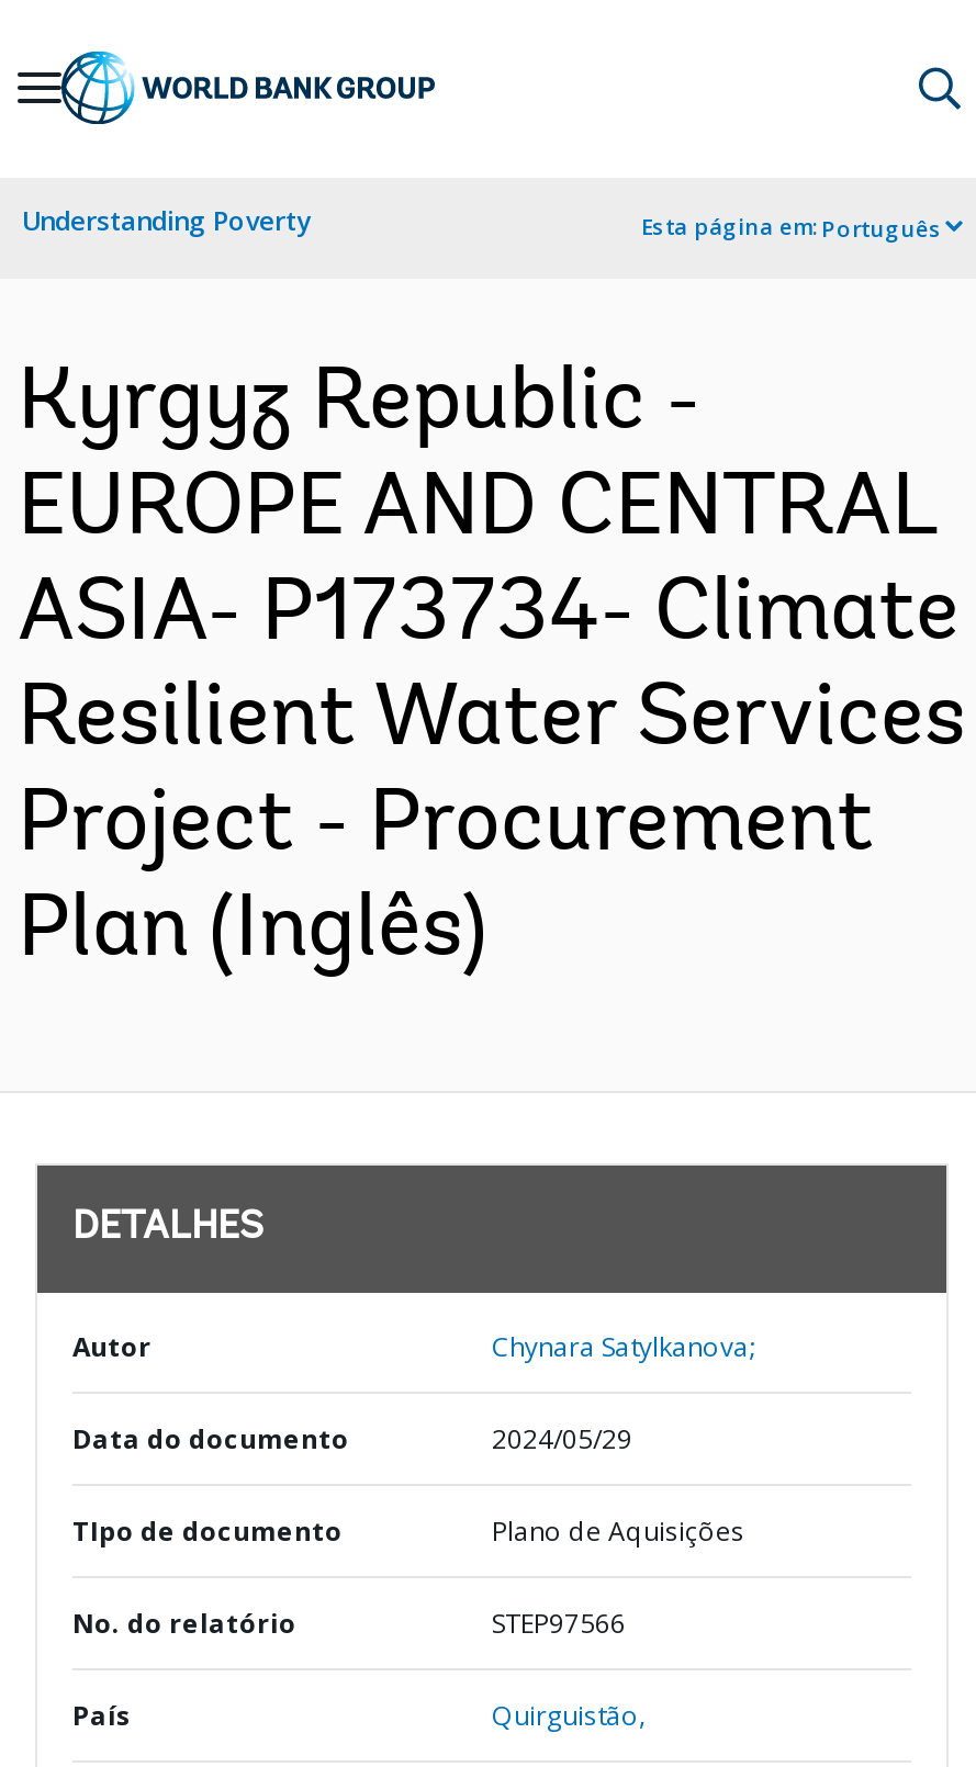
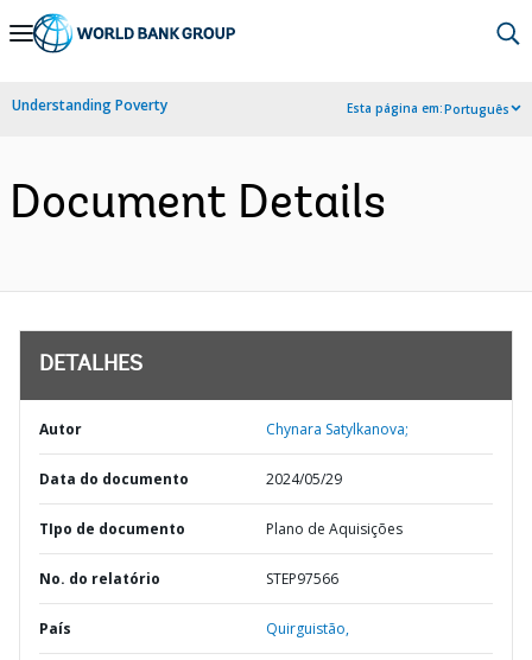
- Kyrgyz Republic -
- EUROPE AND CENTRAL
- ASIA- P173734- Climate
- Resilient Water Services
- Project - Procurement
- Plan (Inglês)
+ Document Details
